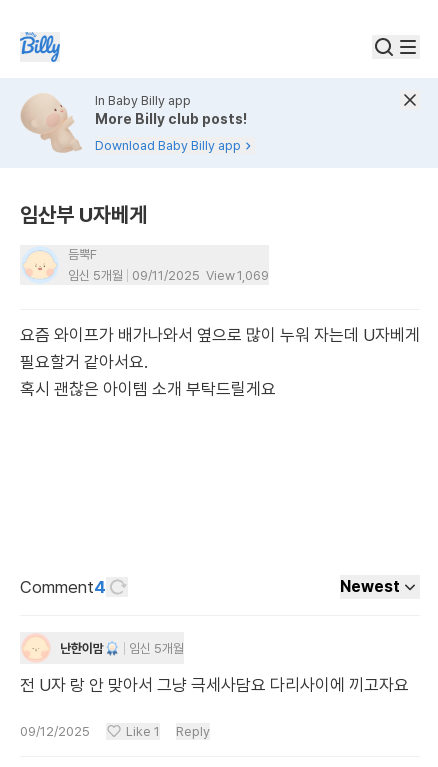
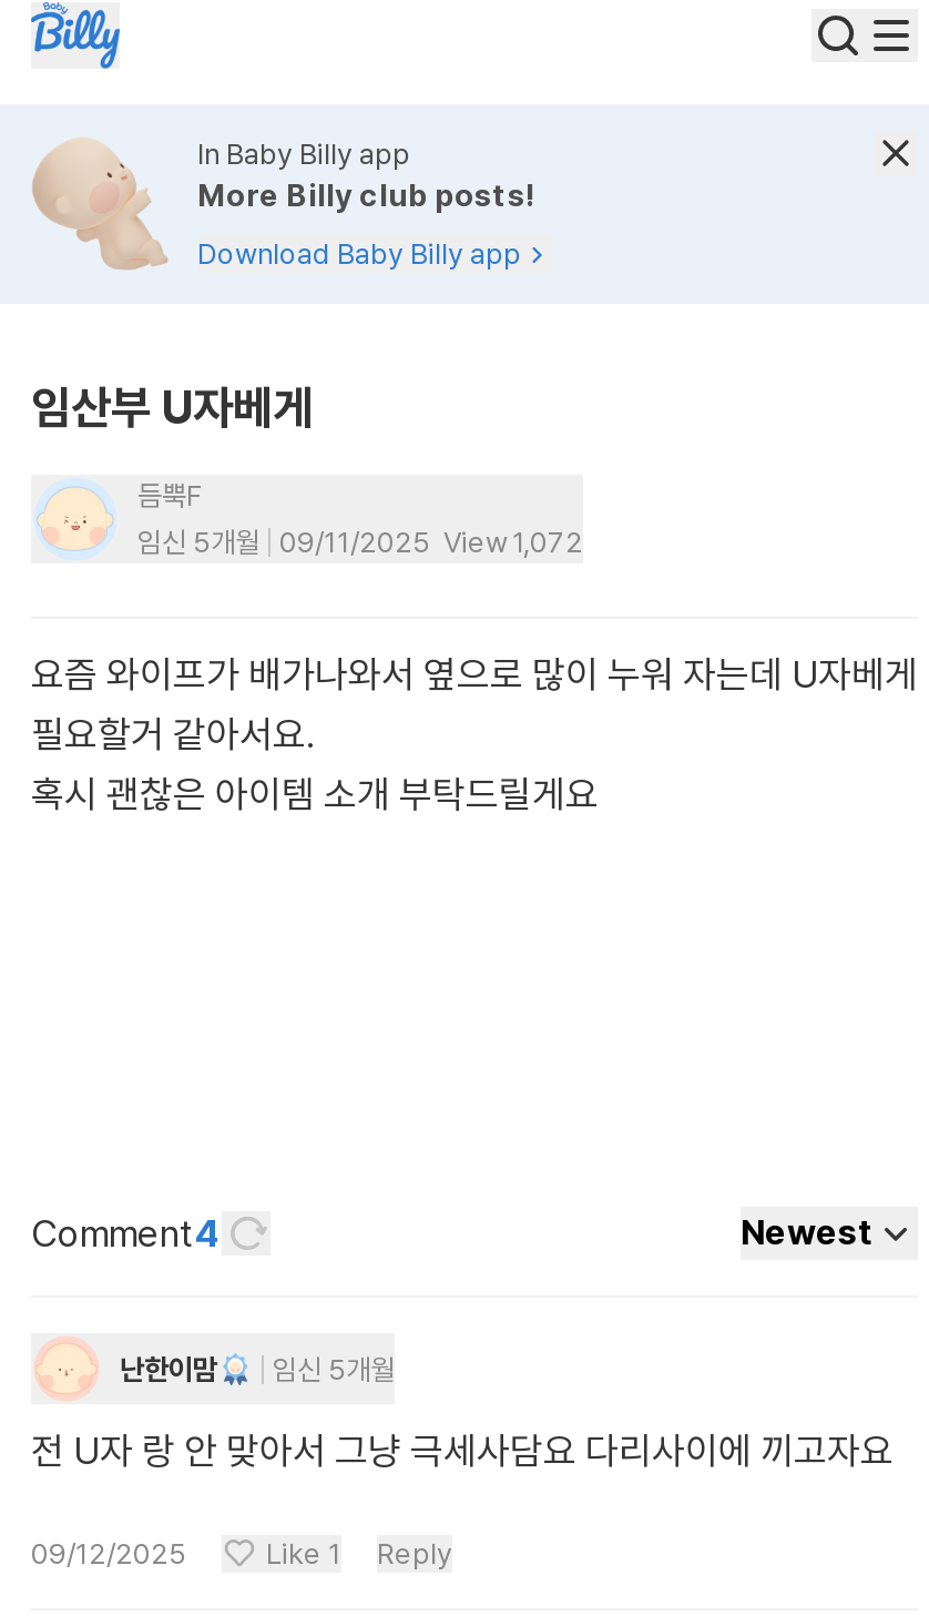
- 임신 5개월 09/11/2025 View 1,069
+ 임신 5개월 09/11/2025 View 1,072
